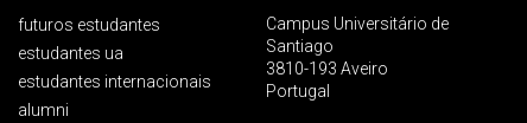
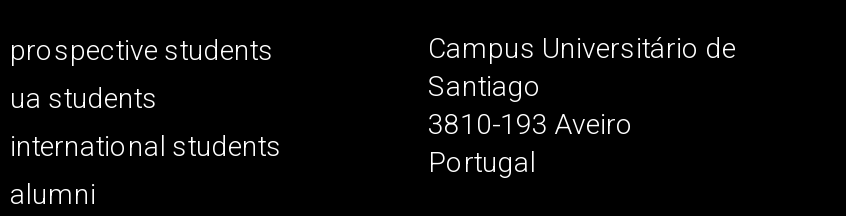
- futuros estudantes
+ prospective students

- estudantes ua
+ ua students

- estudantes internacionais
+ international students
